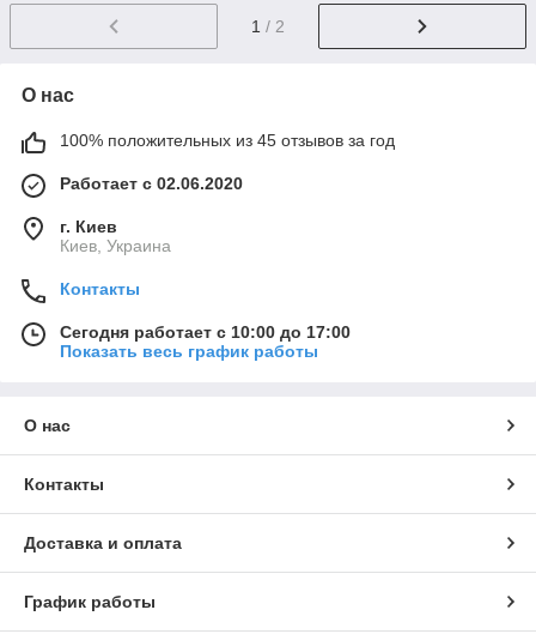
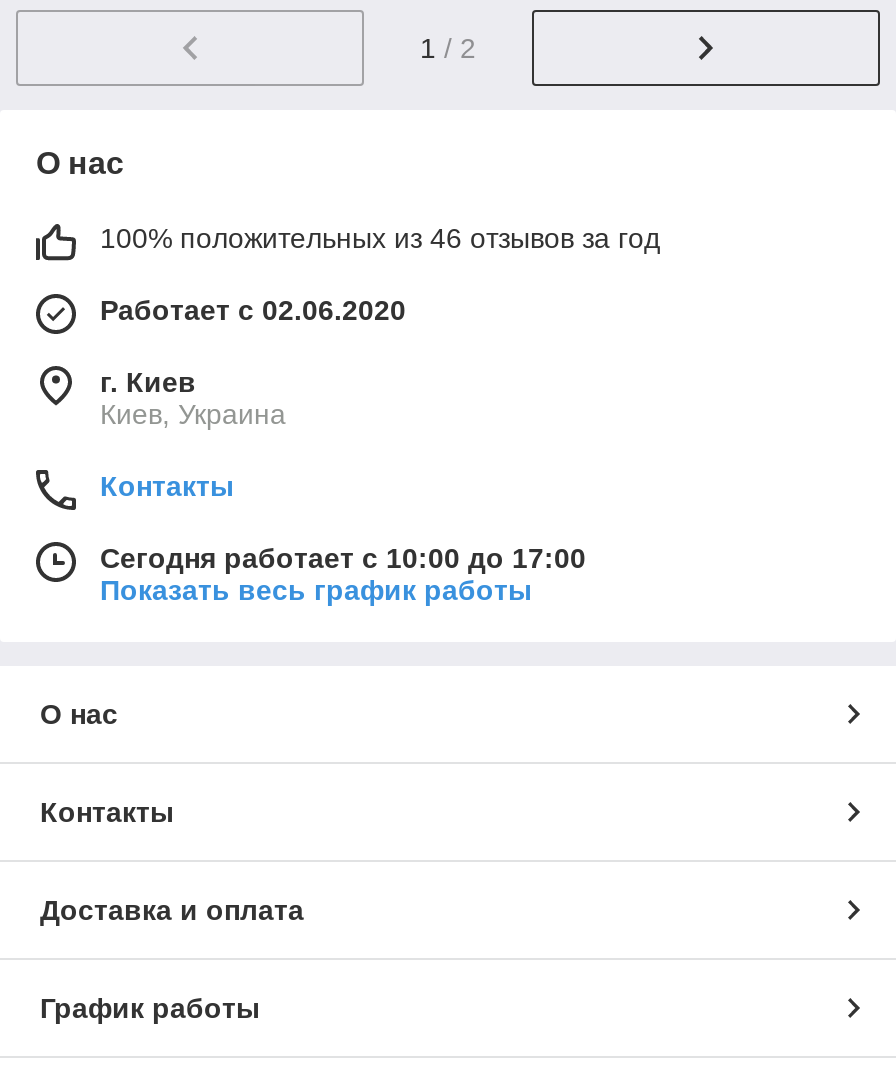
- 100% положительных из 45 отзывов за год
+ 100% положительных из 46 отзывов за год
